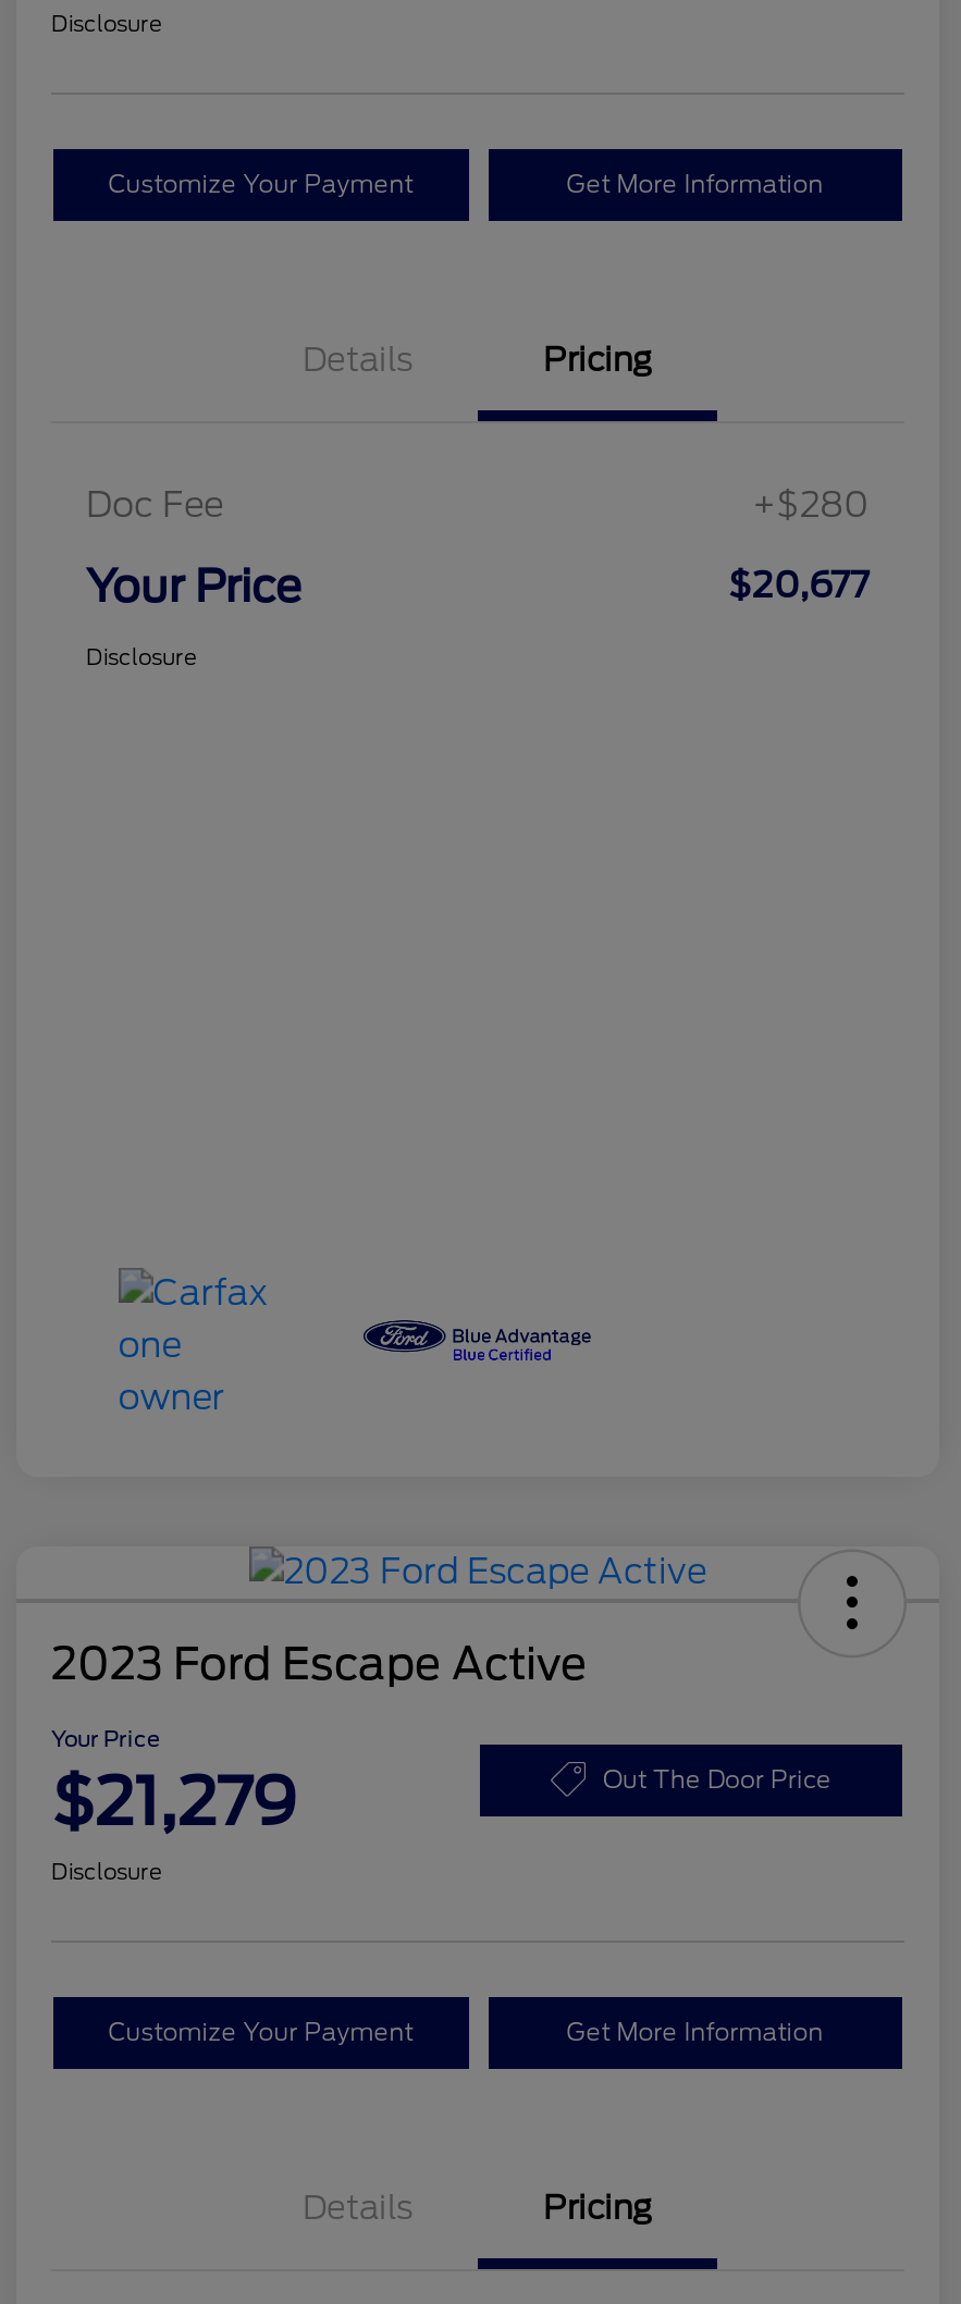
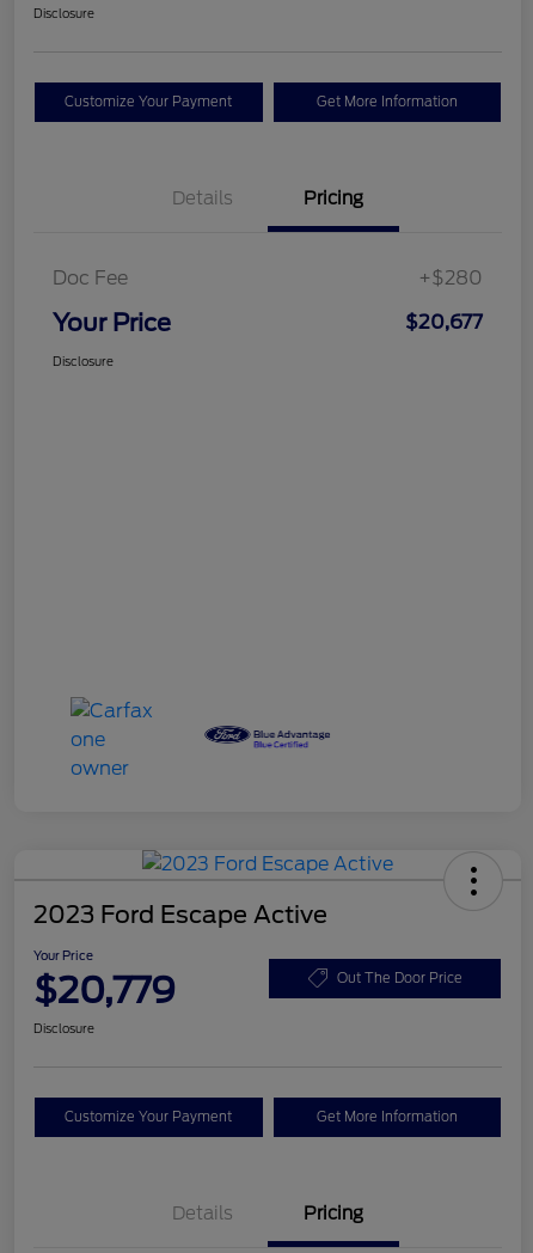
- $21,279
+ $20,779
